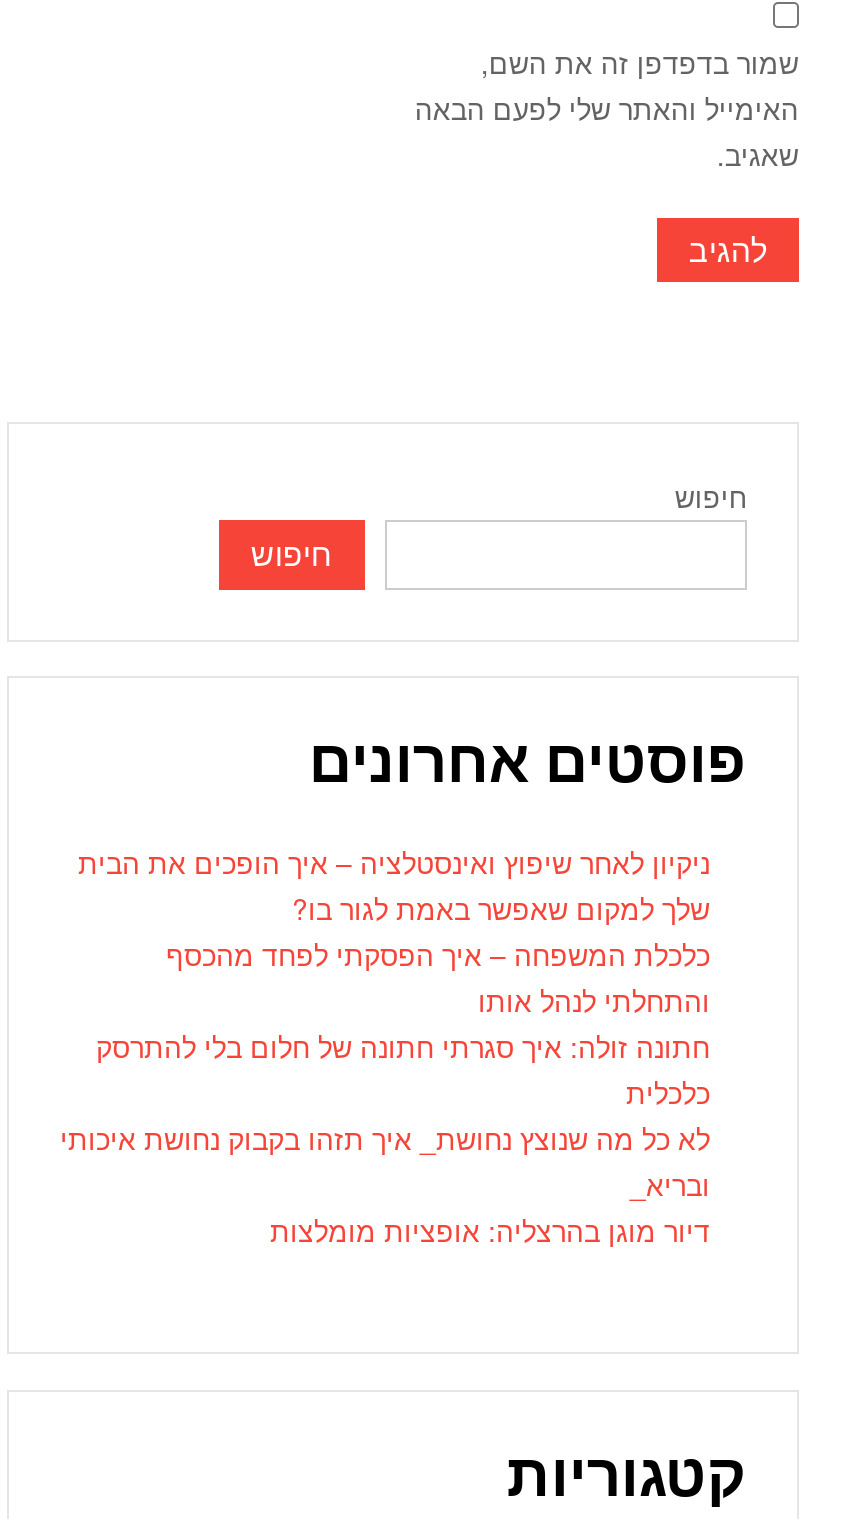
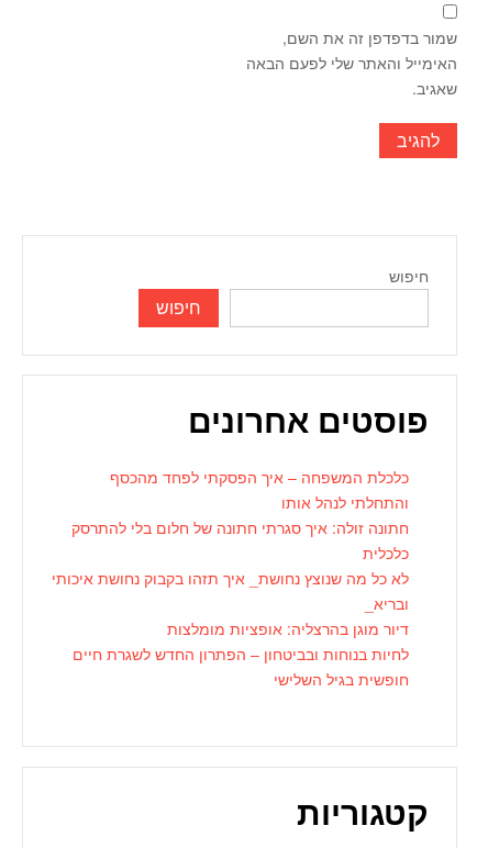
- ניקיון לאחר שיפוץ ואינסטלציה – איך הופכים את הבית
- שלך למקום שאפשר באמת לגור בו?

moved up: כלכלת המשפחה – איך הפסקתי לפחד מהכסף | והתחלתי לנהל אותו | חתונה זולה: איך סגרתי חתונה של חלום בלי להתרסק | כלכלית | לא כל מה שנוצץ נחושת_ איך תזהו בקבוק נחושת איכותי | ובריא_ | דיור מוגן בהרצליה: אופציות מומלצות

+ לחיות בנוחות ובביטחון – הפתרון החדש לשגרת חיים
+ חופשית בגיל השלישי
